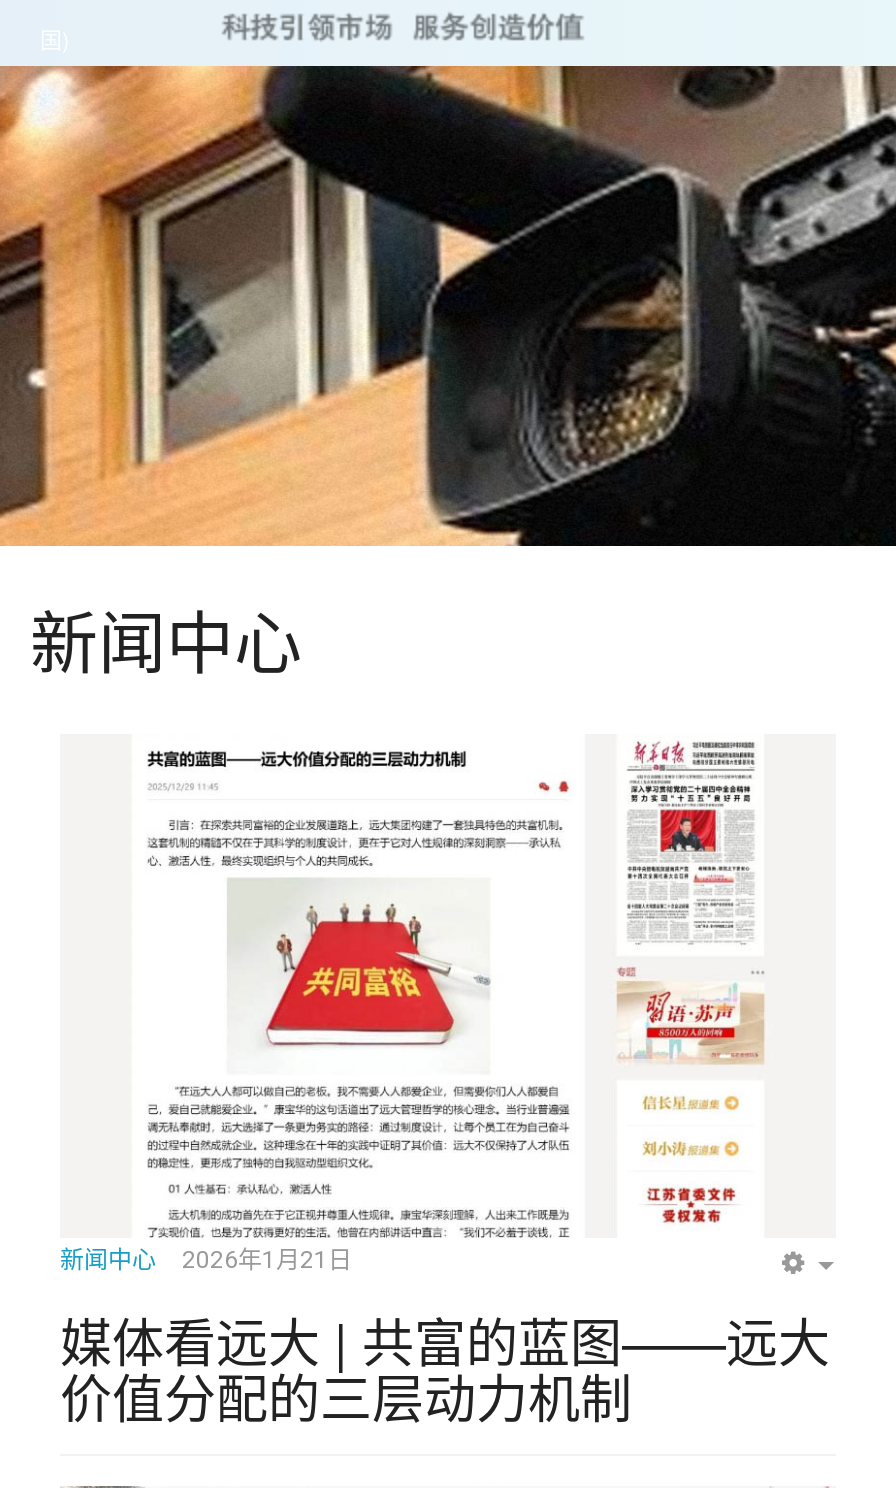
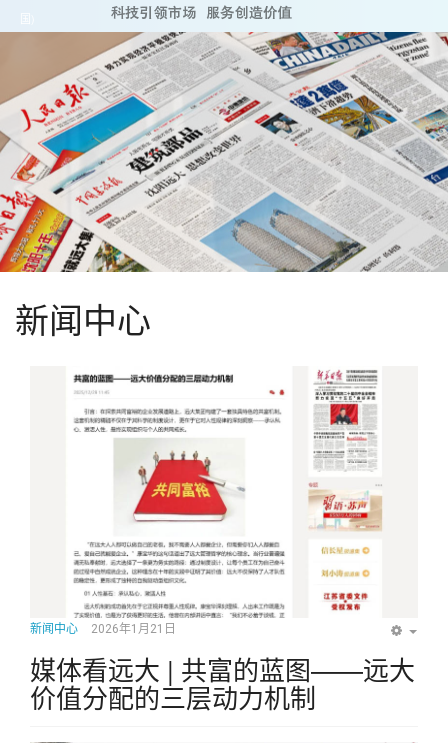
- [image]
+ [image]
